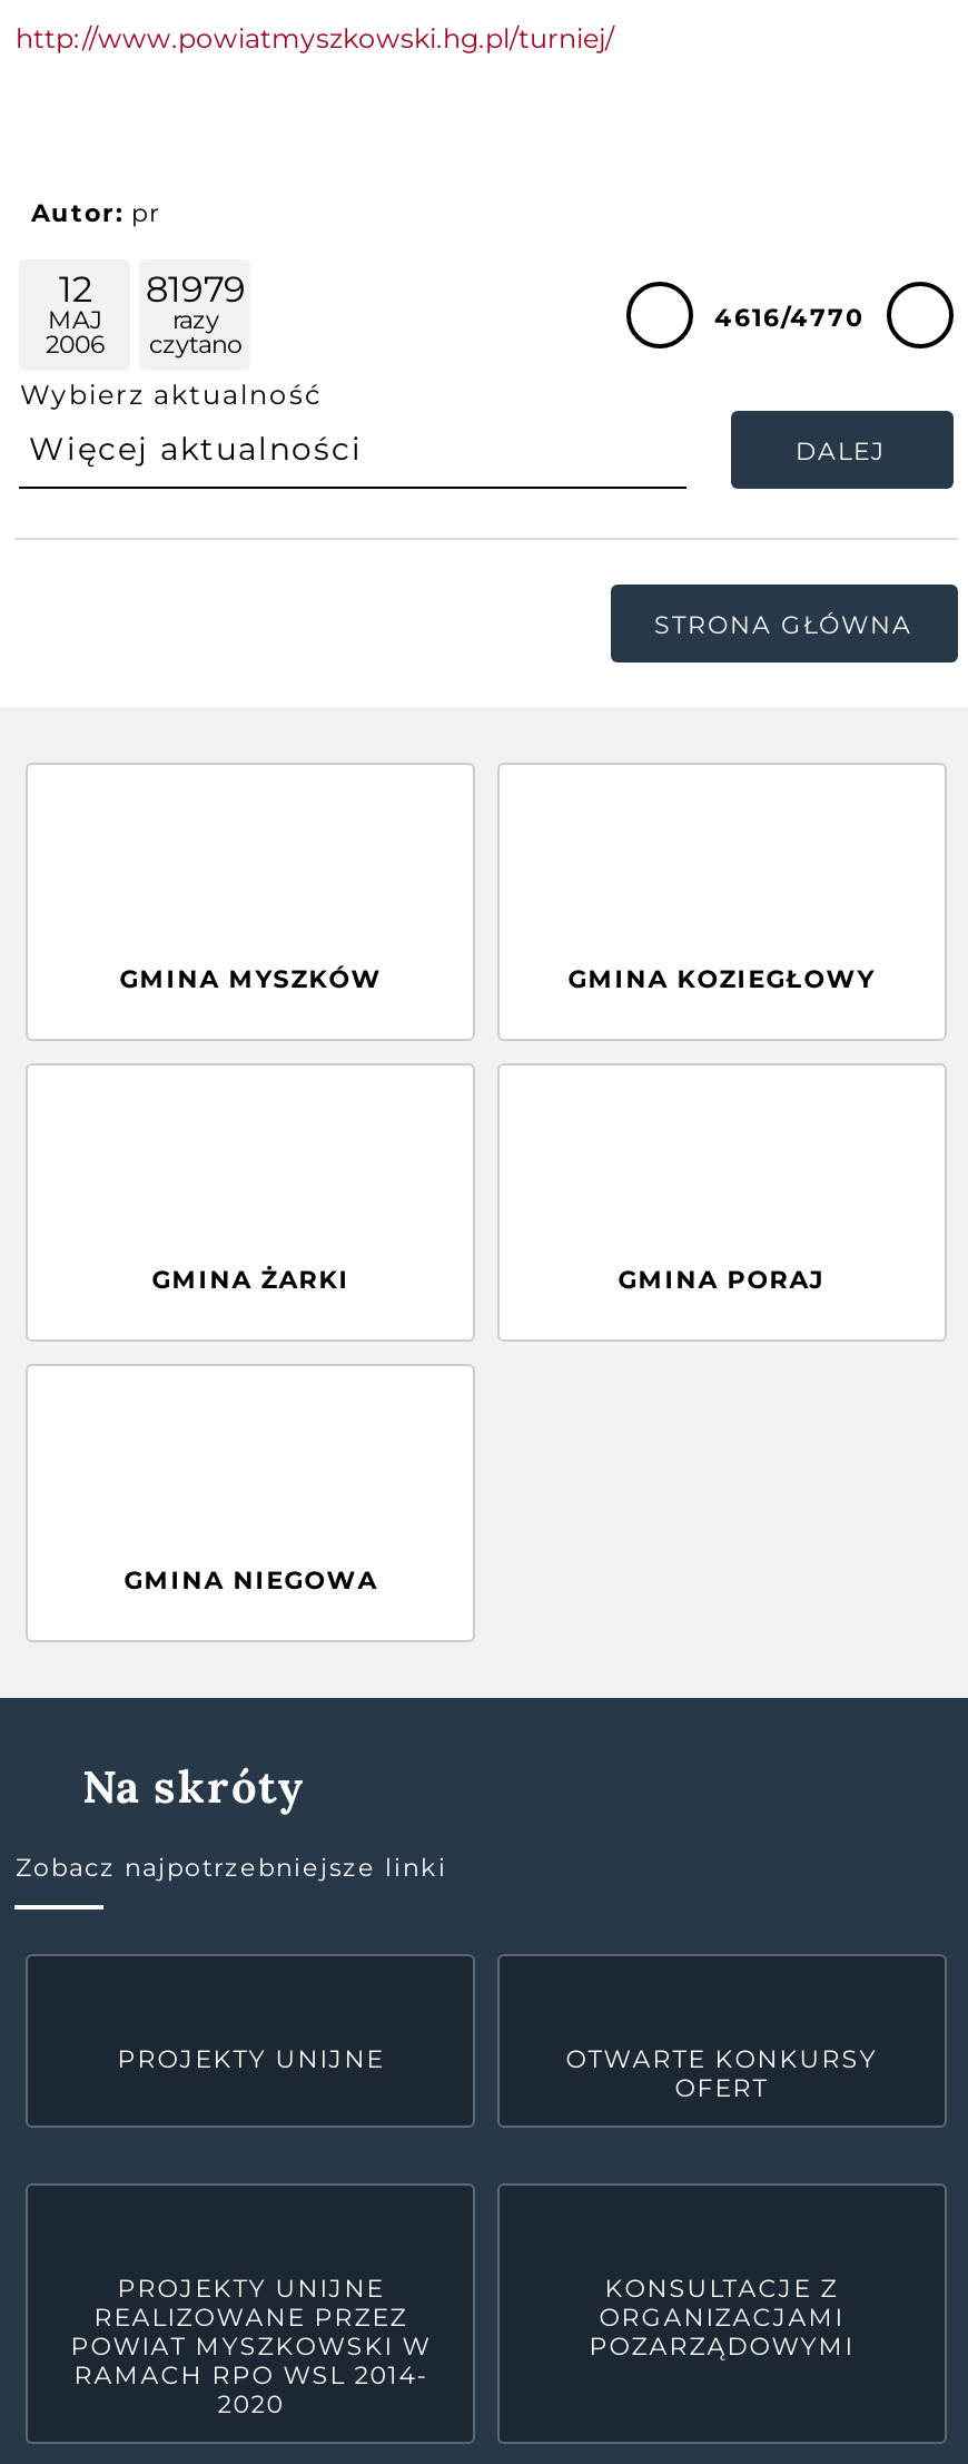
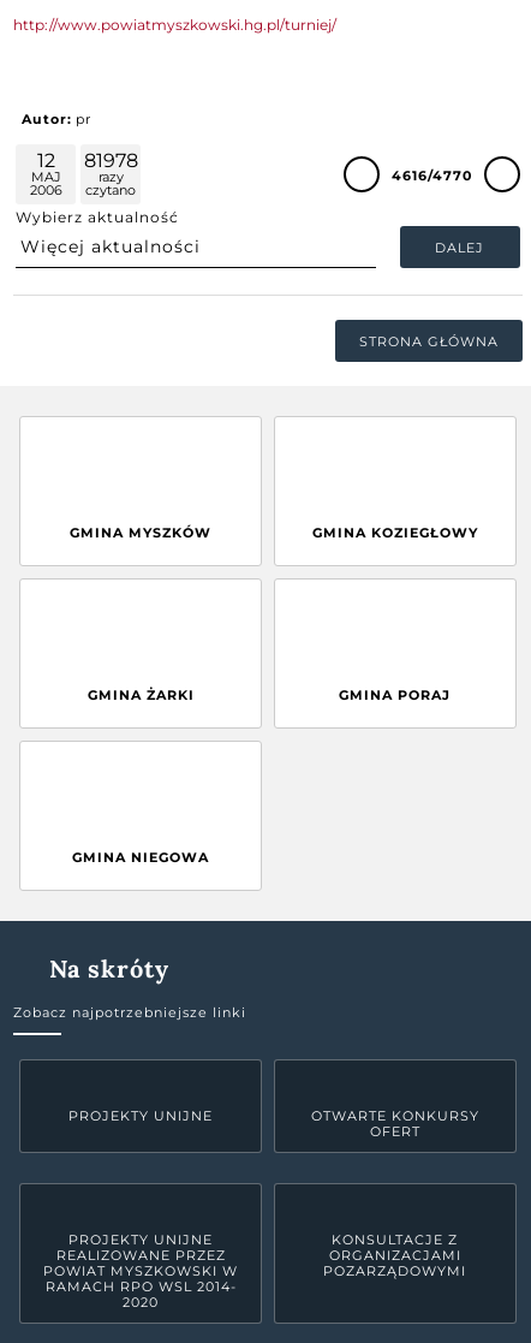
- 12 81979
+ 12 81978
